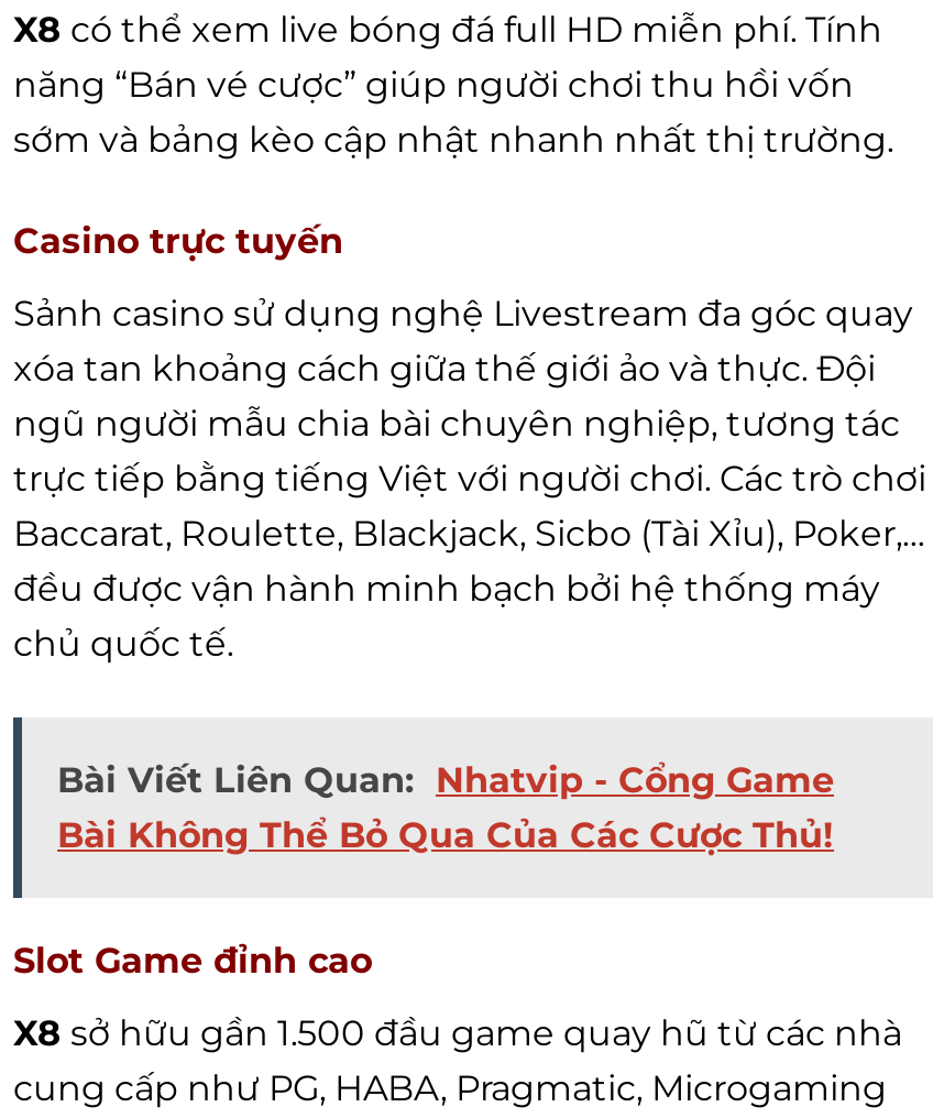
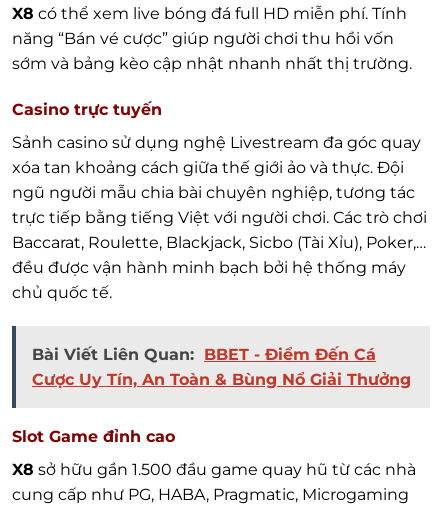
- Bài Viết Liên Quan: Nhatvip - Cổng Game
- Bài Không Thể Bỏ Qua Của Các Cược Thủ!
+ Bài Viết Liên Quan: BBET - Điểm Đến Cá
+ Cược Uy Tín, An Toàn & Bùng Nổ Giải Thưởng
